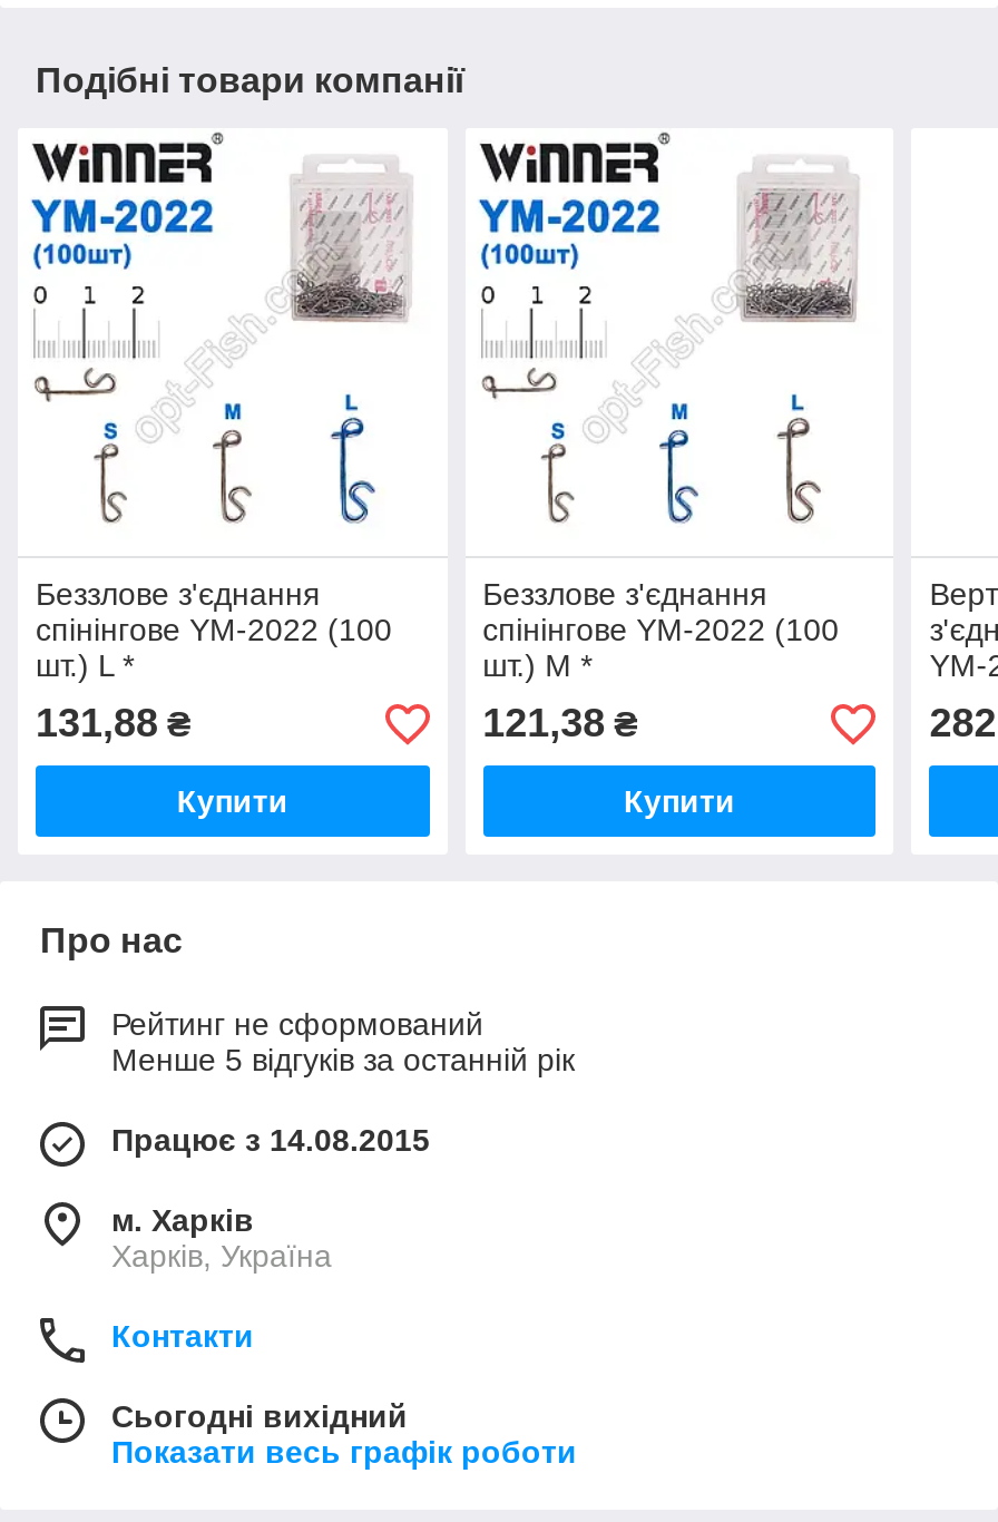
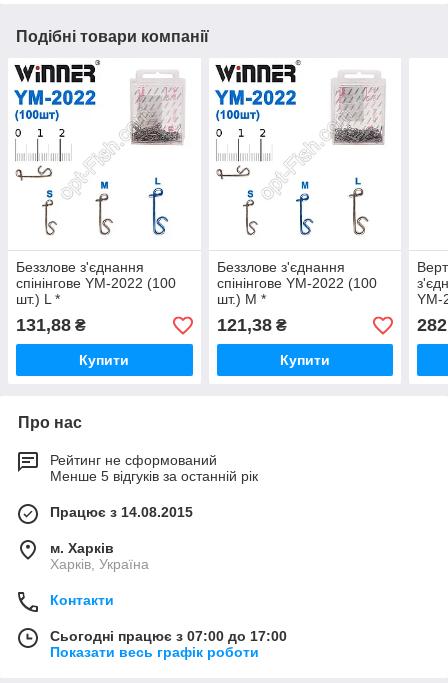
- Сьогодні вихідний
+ Сьогодні працює з 07:00 до 17:00
